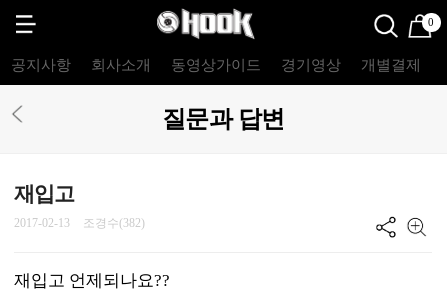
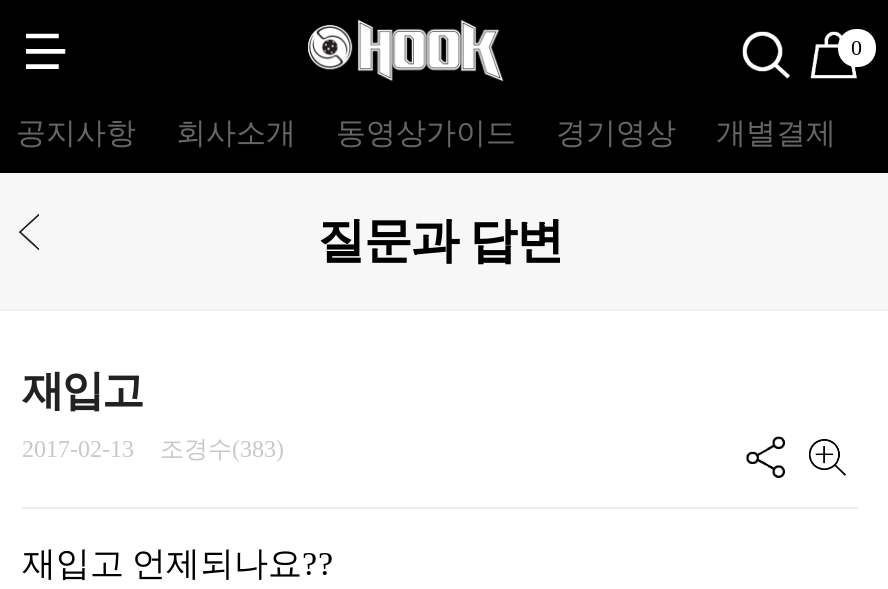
- 2017-02-13 조경수(382)
+ 2017-02-13 조경수(383)
